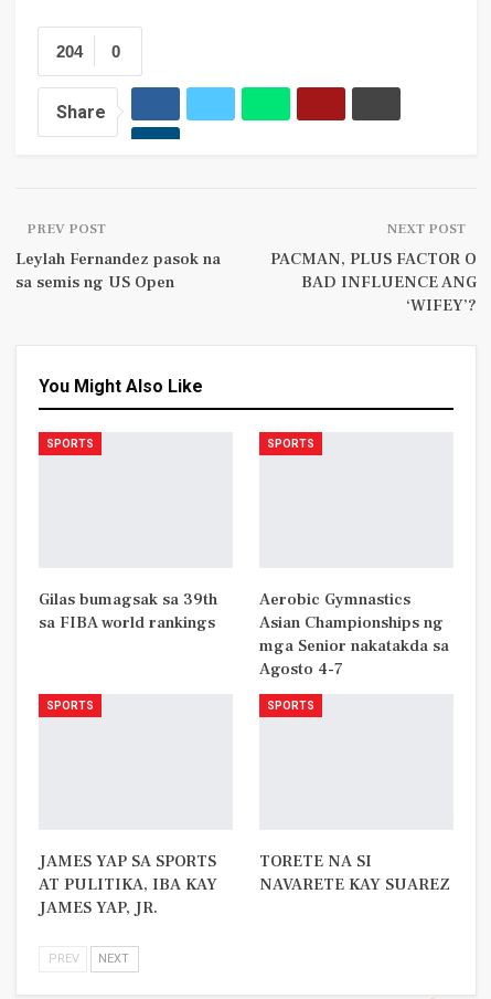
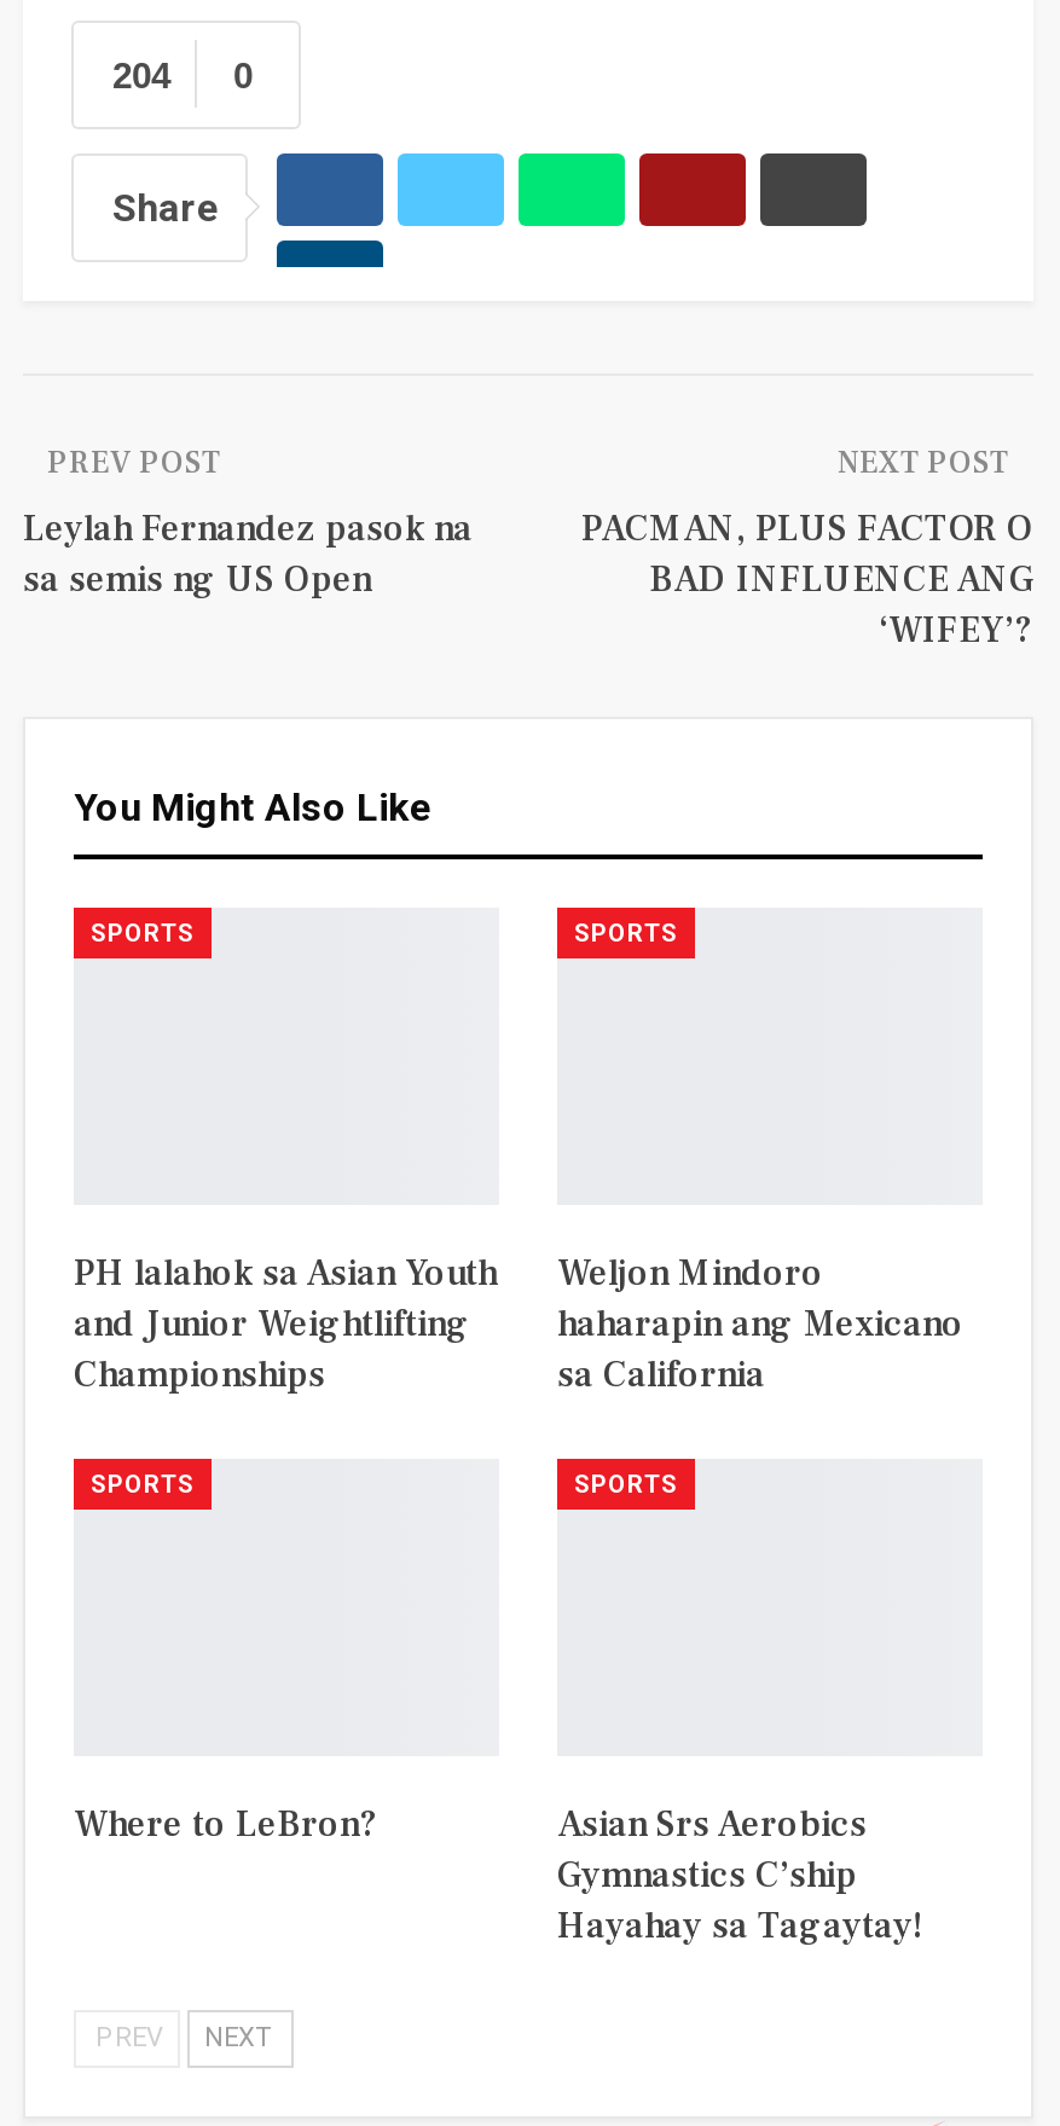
- Gilas bumagsak sa 39th
- sa FIBA world rankings
+ PH lalahok sa Asian Youth
+ and Junior Weightlifting
+ Championships

- Aerobic Gymnastics
- Asian Championships ng
- mga Senior nakatakda sa
- Agosto 4-7
+ Weljon Mindoro
+ haharapin ang Mexicano
+ sa California

- JAMES YAP SA SPORTS
- AT PULITIKA, IBA KAY
- JAMES YAP, JR.
+ Where to LeBron?

- TORETE NA SI
- NAVARETE KAY SUAREZ
+ Asian Srs Aerobics
+ Gymnastics C’ship
+ Hayahay sa Tagaytay!
